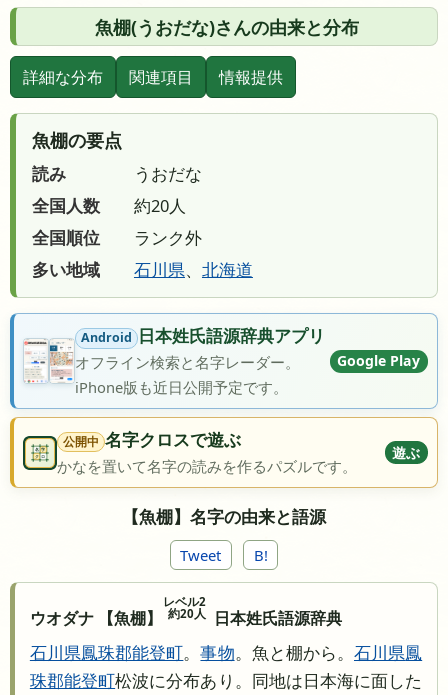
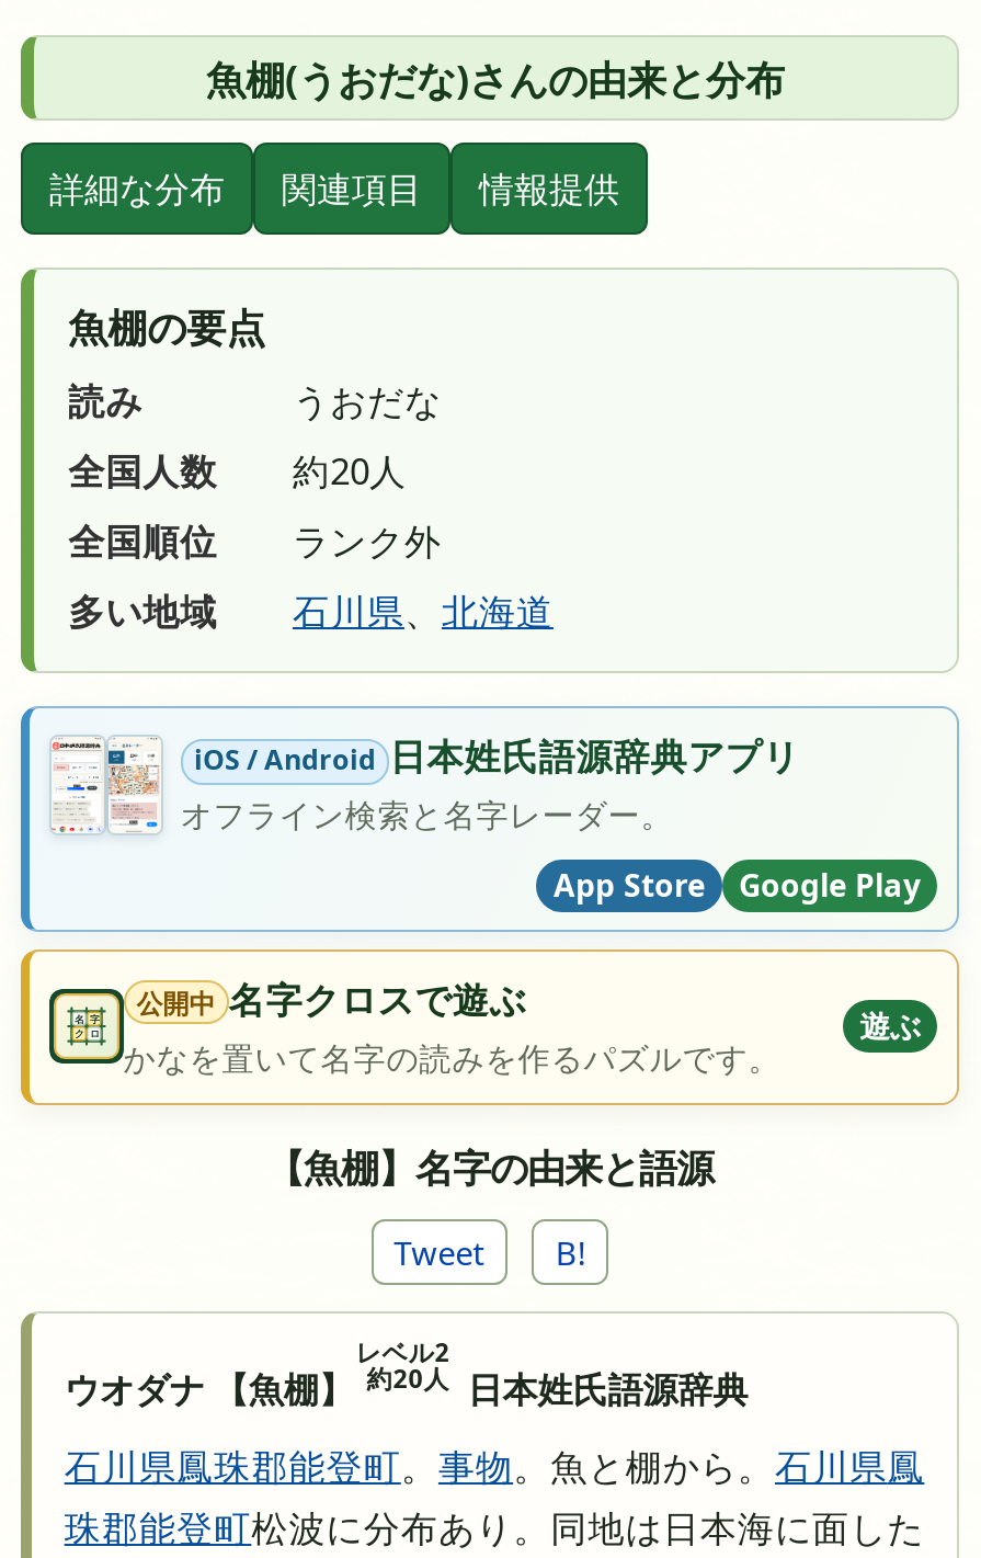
- [image]
- Android 日本姓氏語源辞典アプリ
+ [image]
+ iOS / Android 日本姓氏語源辞典アプリ

moved down: Google Play

- iPhone版も近日公開予定です。
+ App Store
